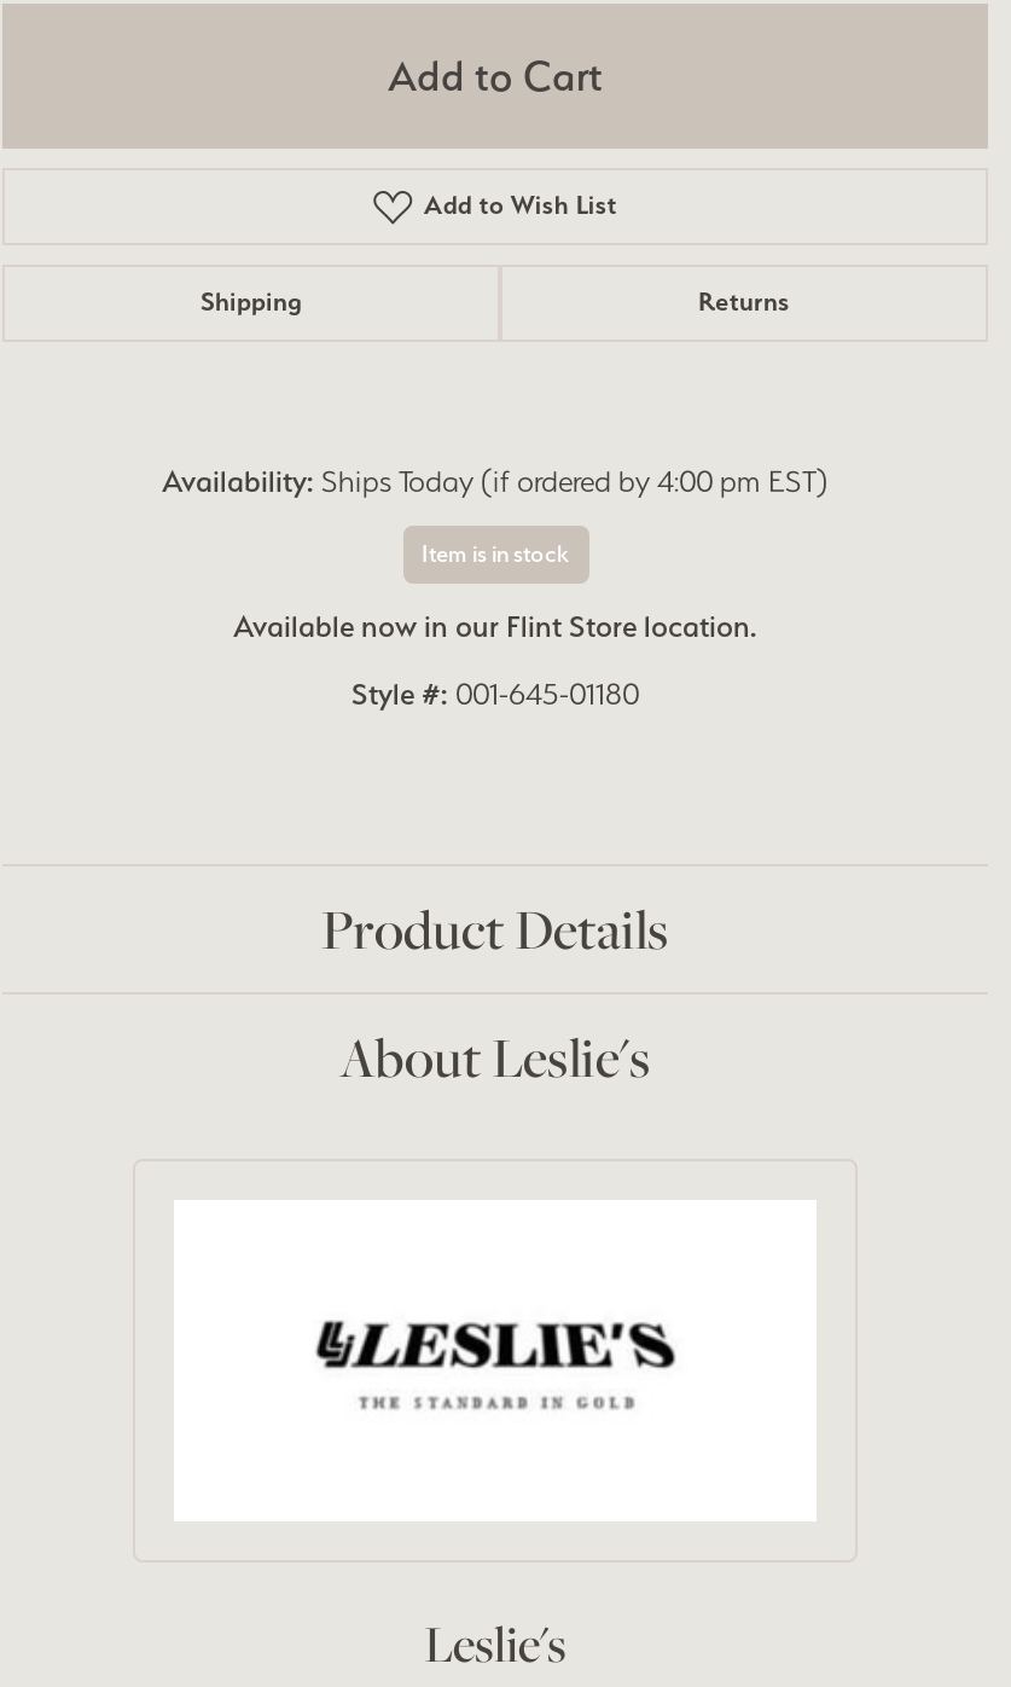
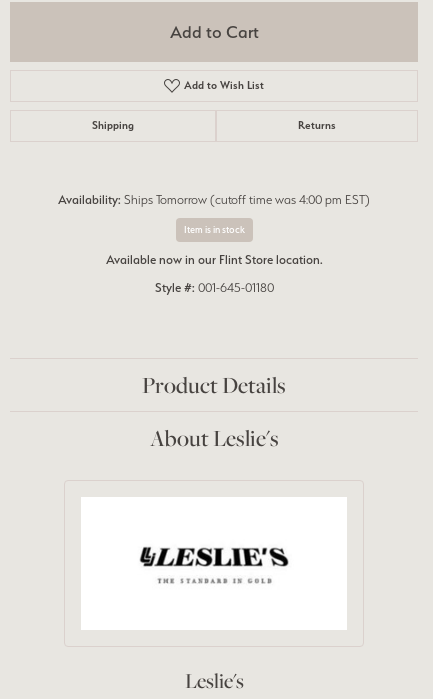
- Availability: Ships Today (if ordered by 4:00 pm EST)
+ Availability: Ships Tomorrow (cutoff time was 4:00 pm EST)
